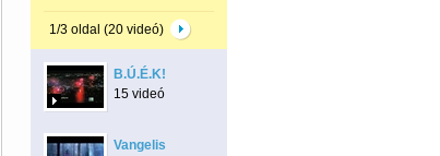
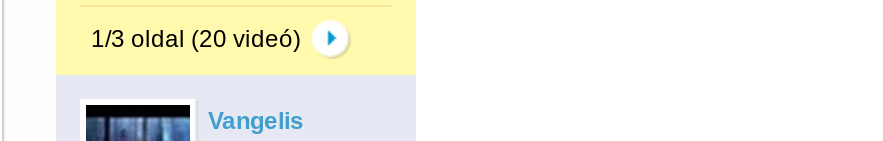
- [image]
- B.Ú.É.K!
- 15 videó
